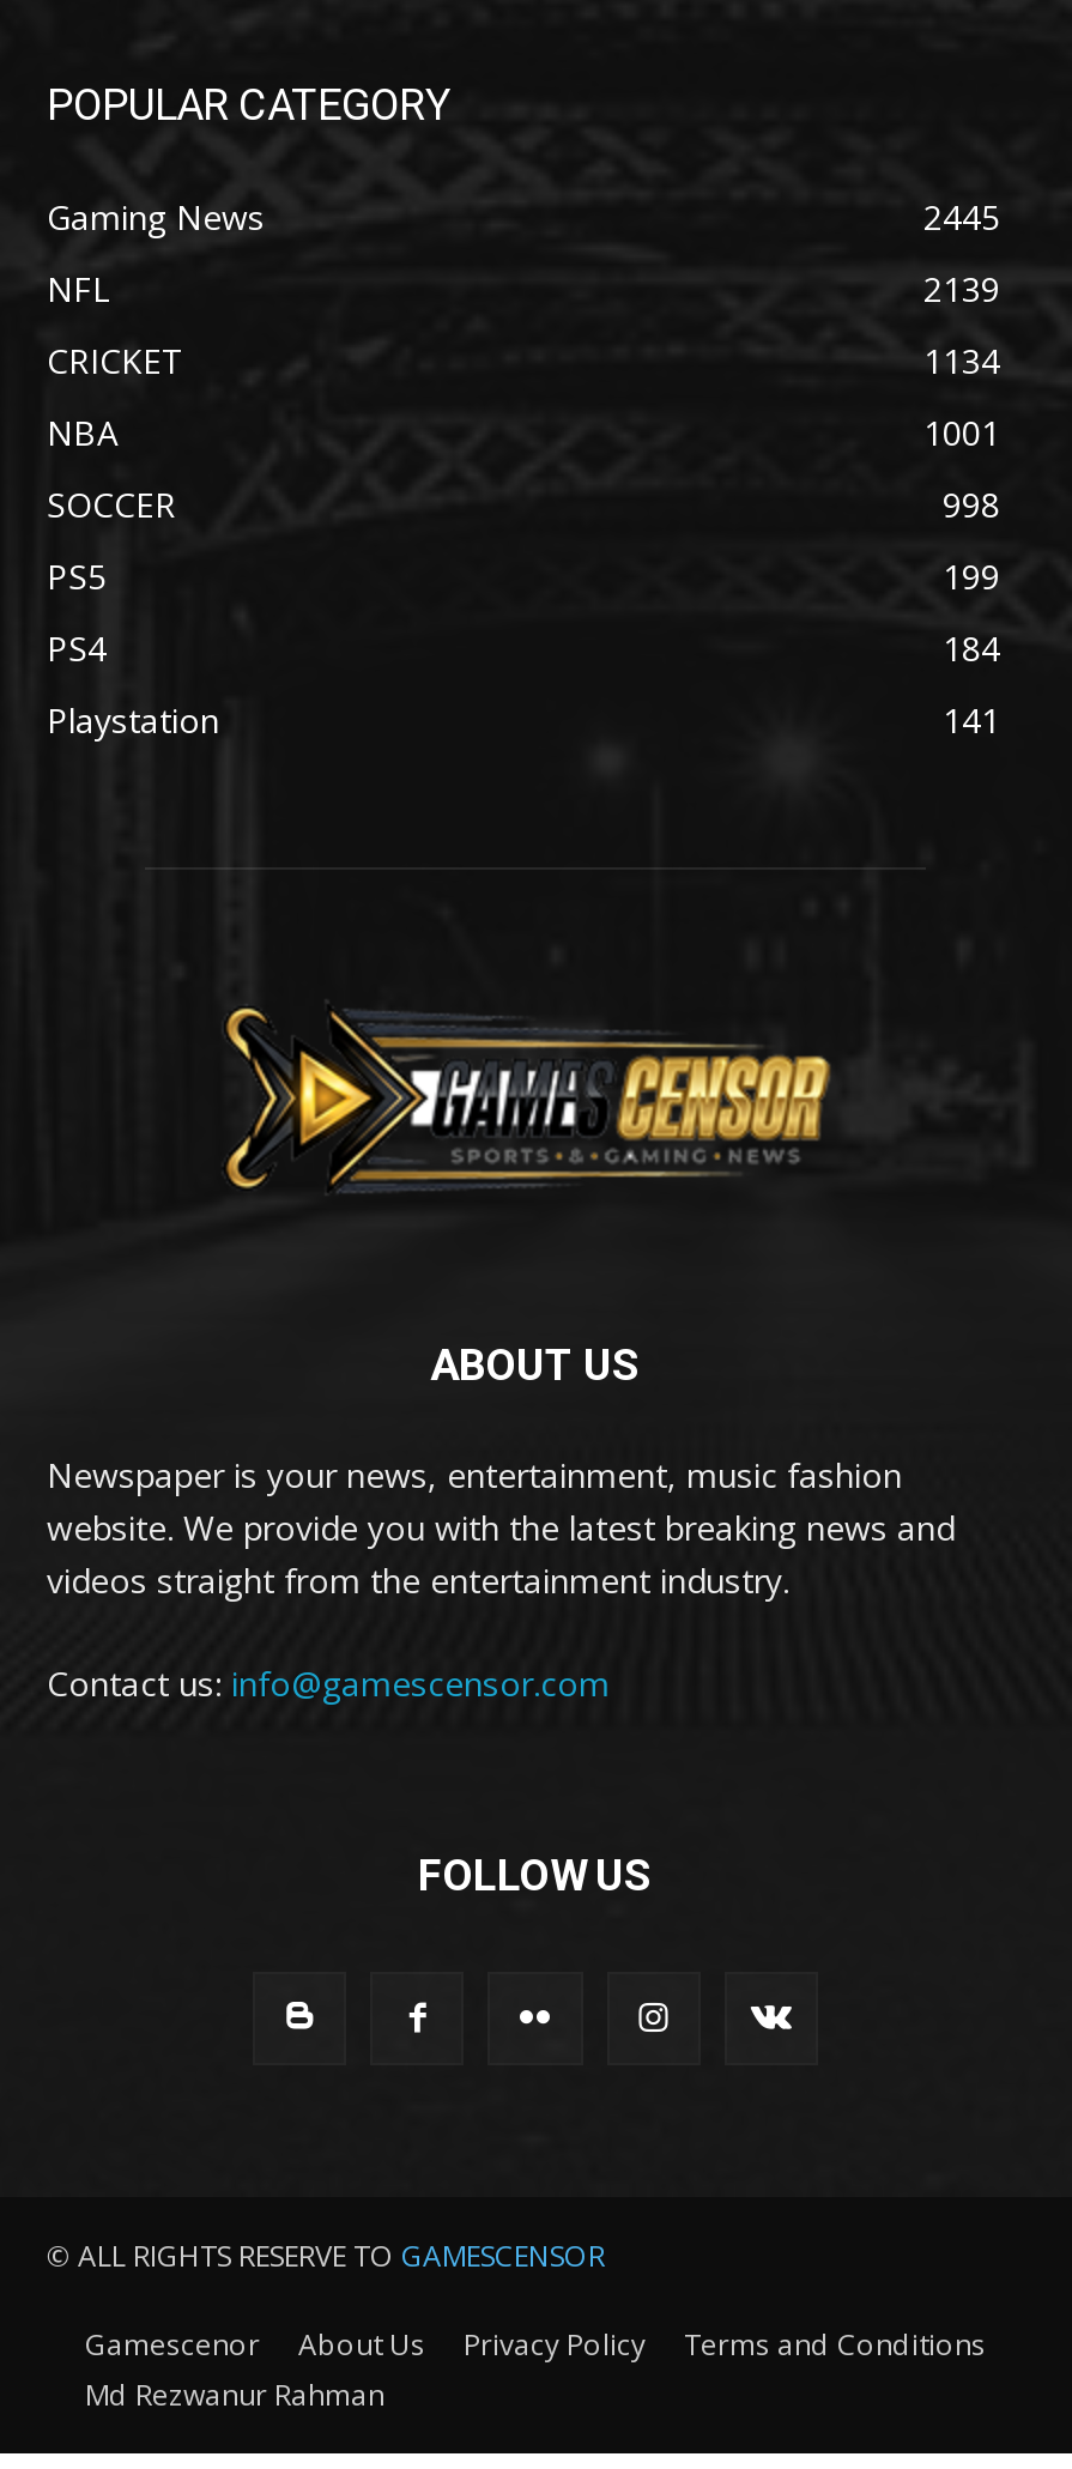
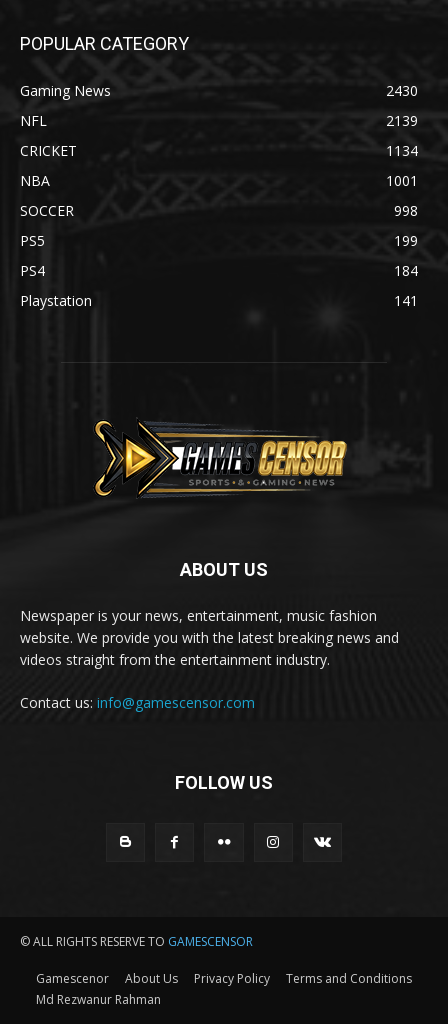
- 2445
+ 2430
